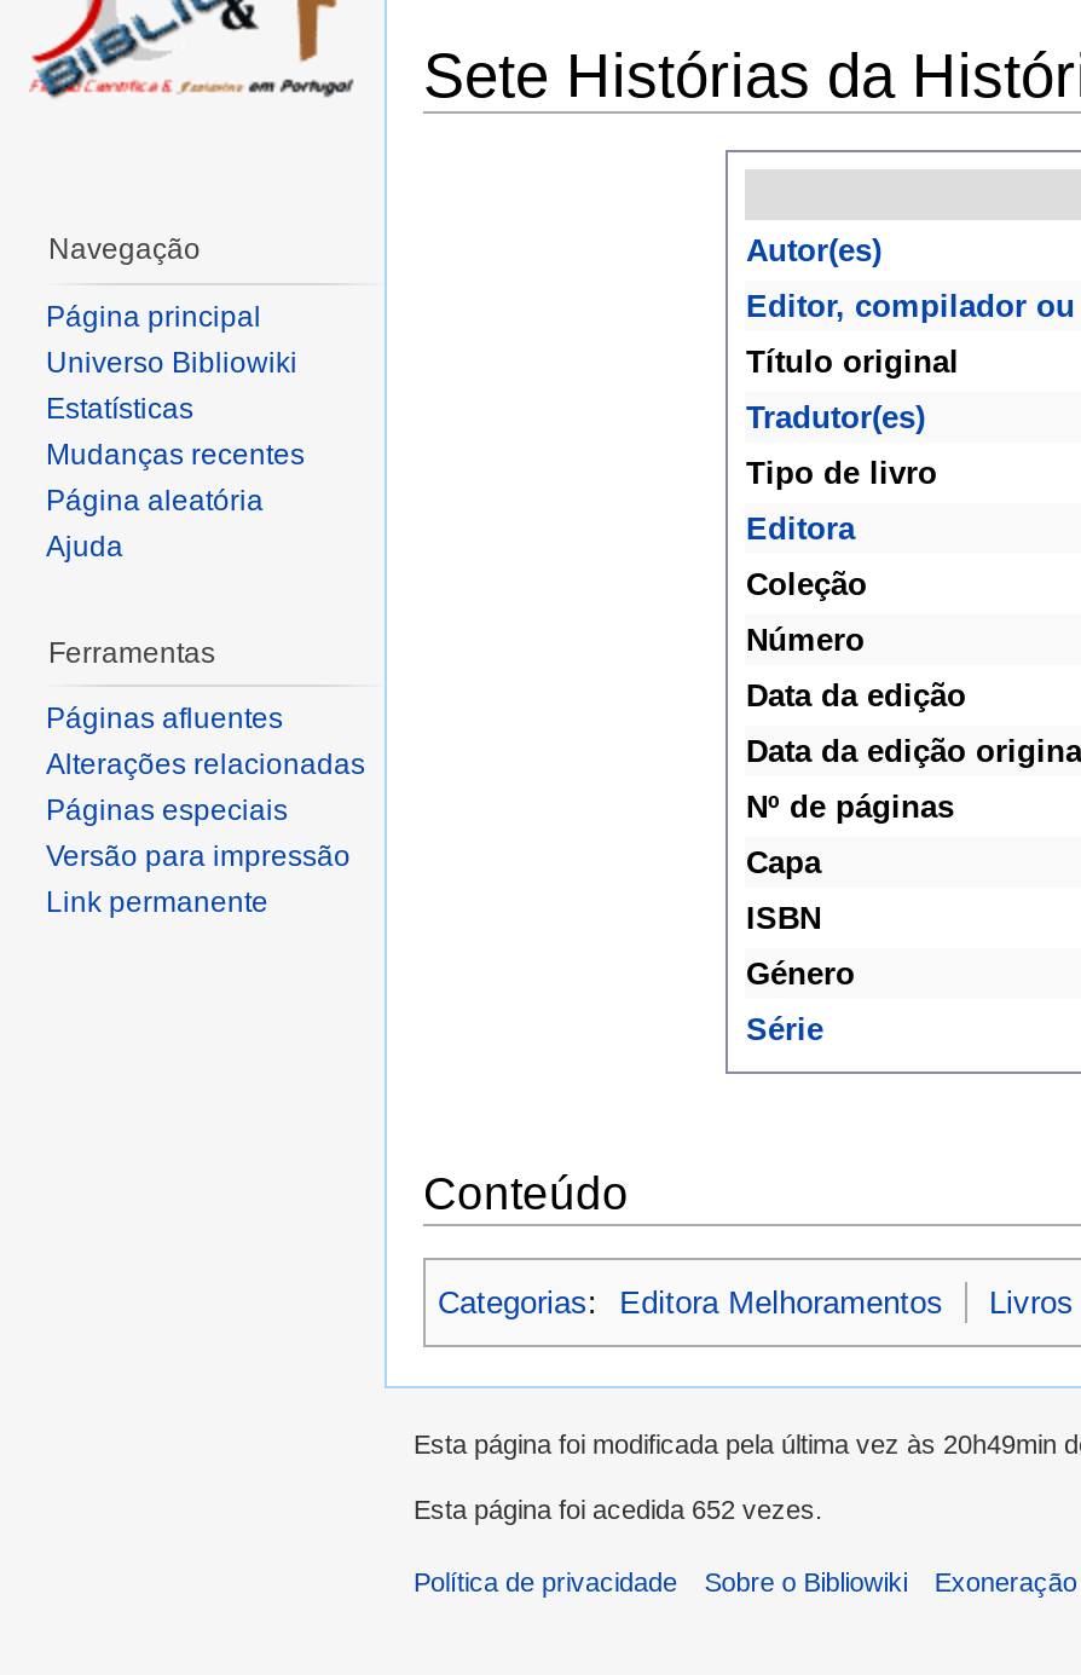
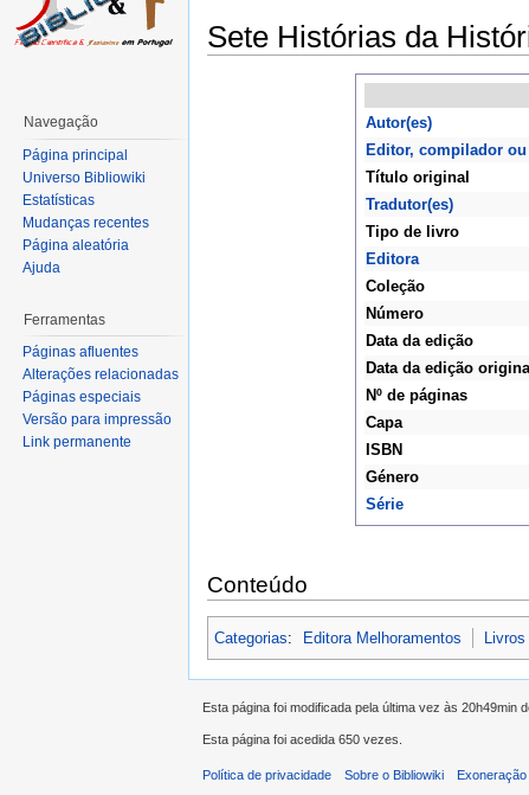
- Esta página foi acedida 652 vezes.
+ Esta página foi acedida 650 vezes.
